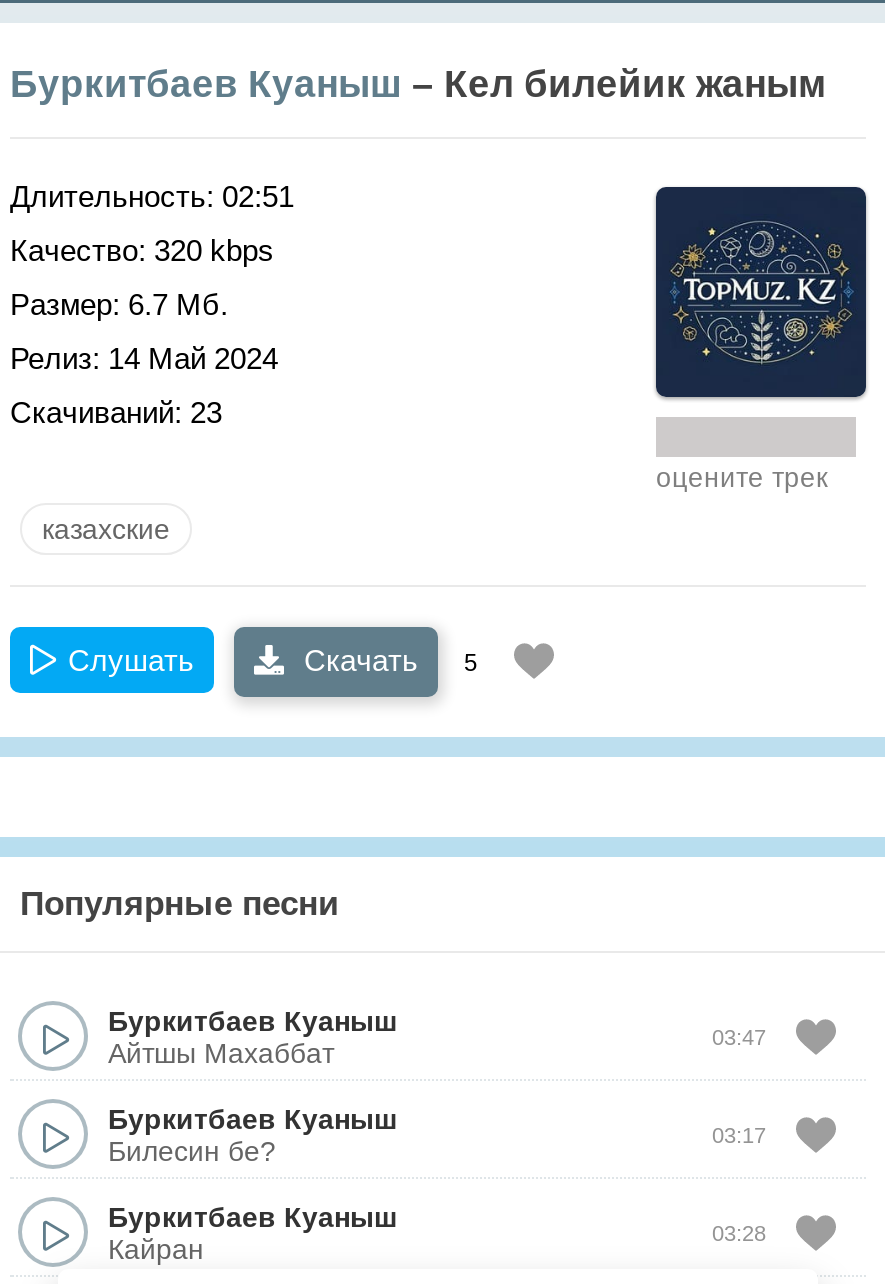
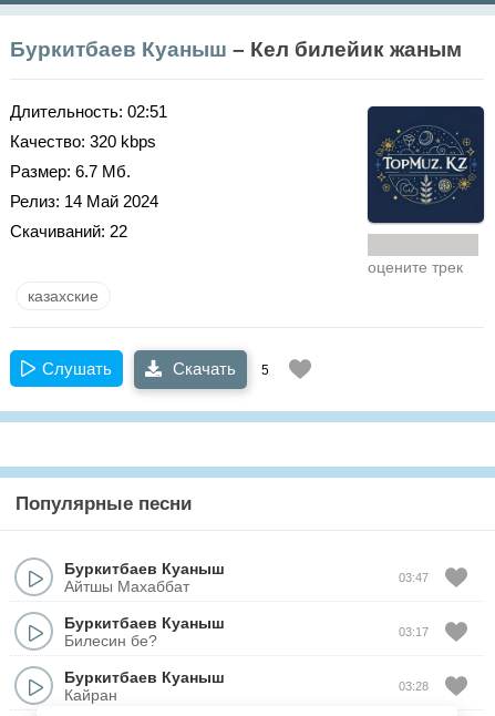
- Скачиваний: 23
+ Скачиваний: 22
